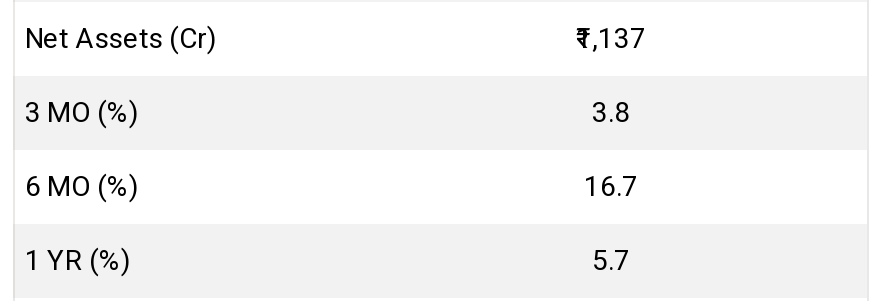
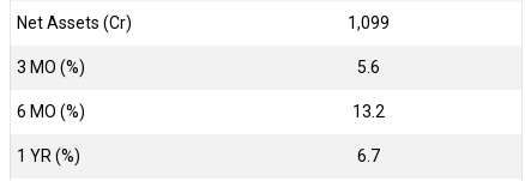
- ₹1,137
+ ₹1,099

- 3.8
+ 5.6

- 16.7
+ 13.2

- 5.7
+ 6.7
